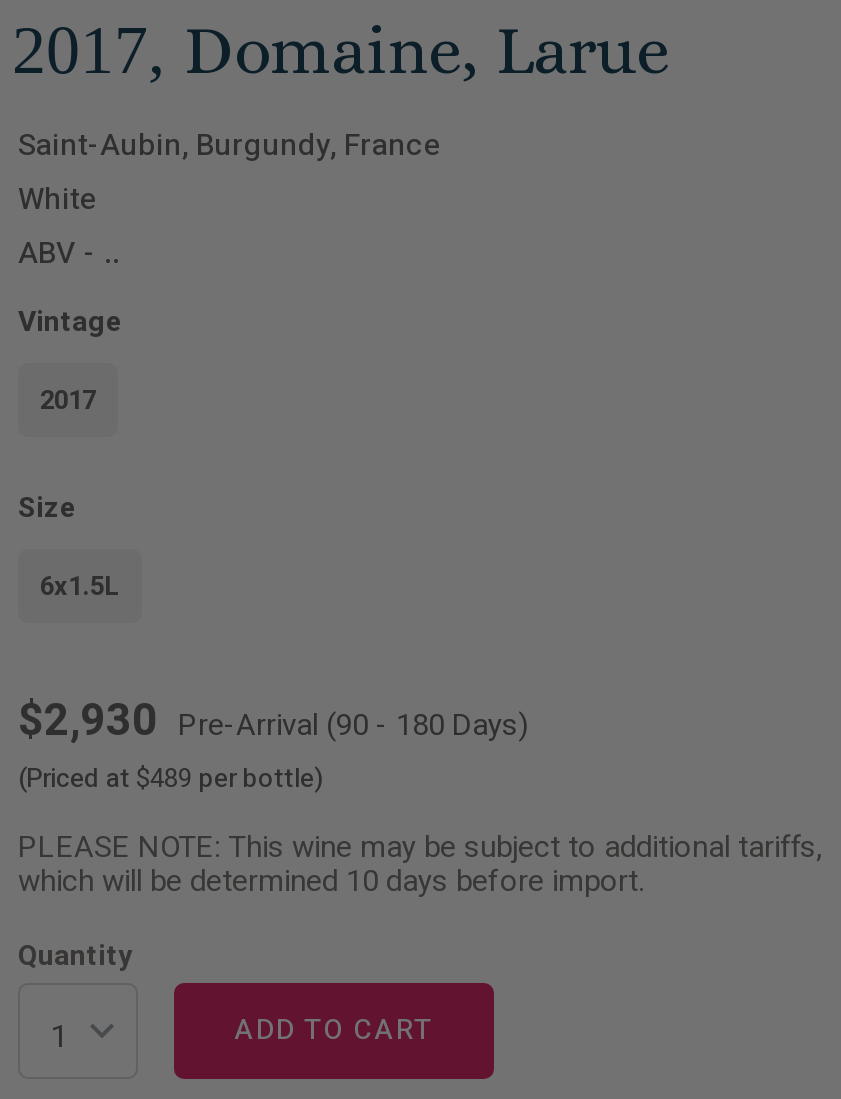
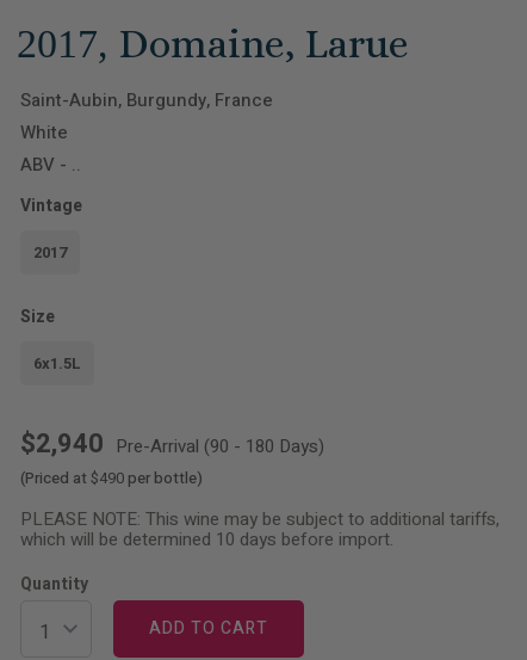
- $2,930 Pre-Arrival (90 - 180 Days)
+ $2,940 Pre-Arrival (90 - 180 Days)

- (Priced at $489 per bottle)
+ (Priced at $490 per bottle)
